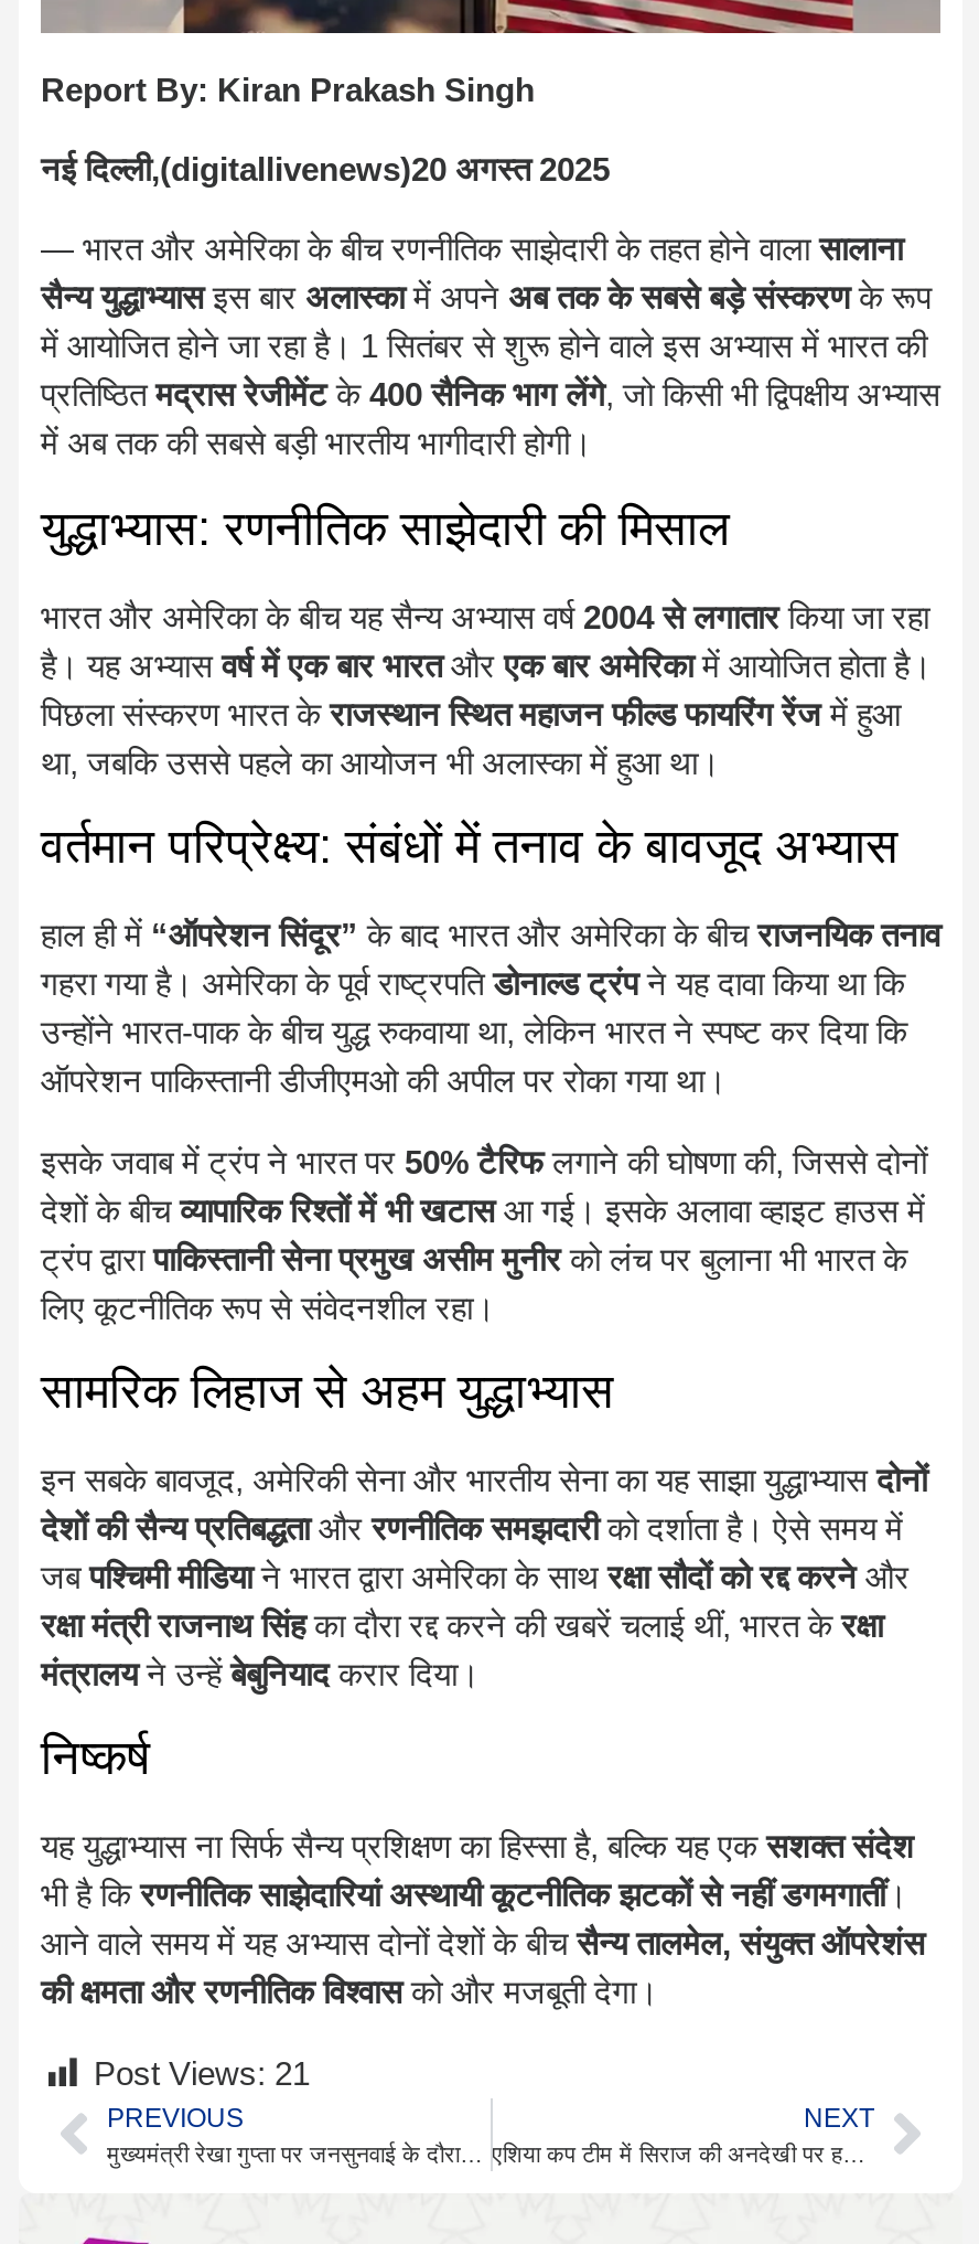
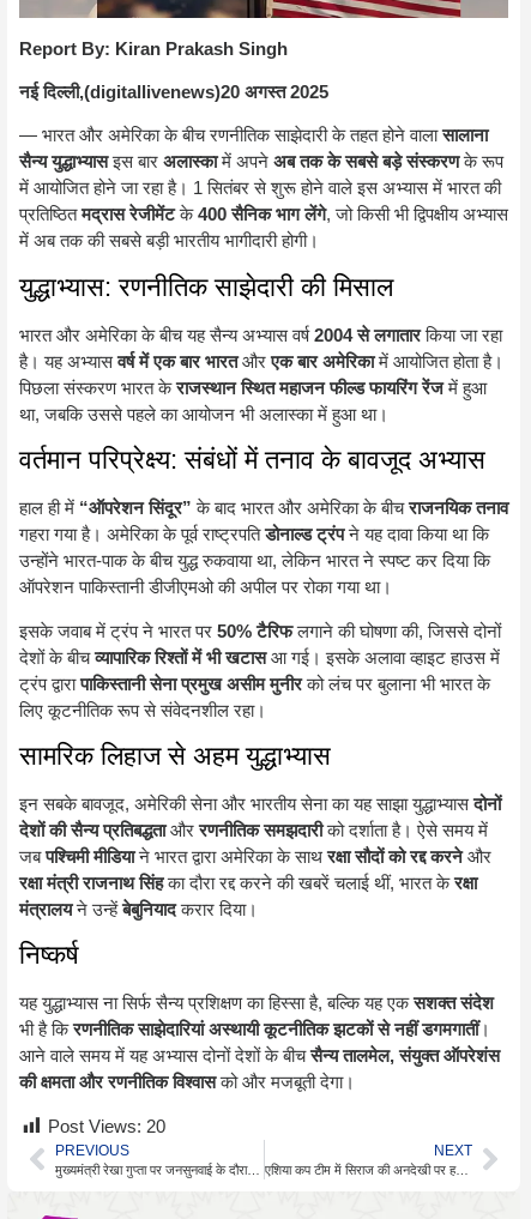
- Post Views: 21
+ Post Views: 20
